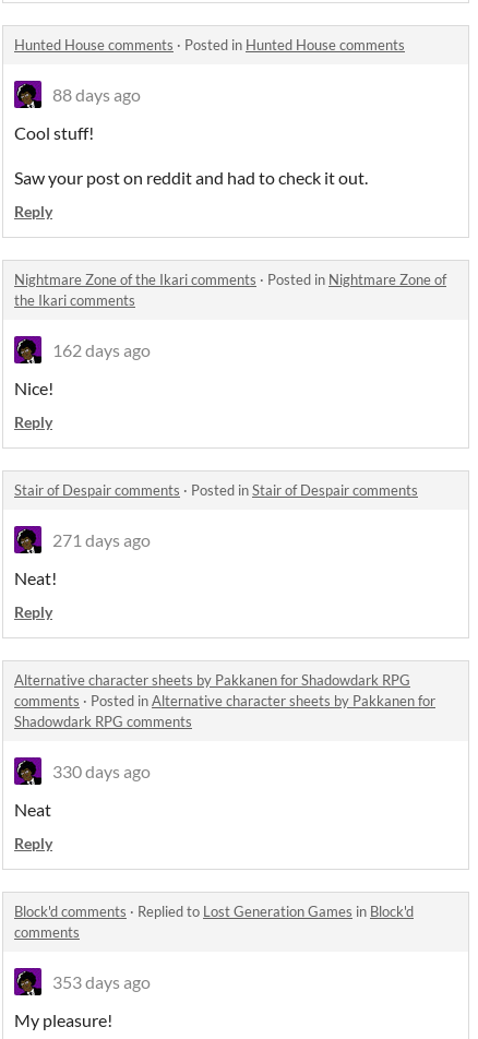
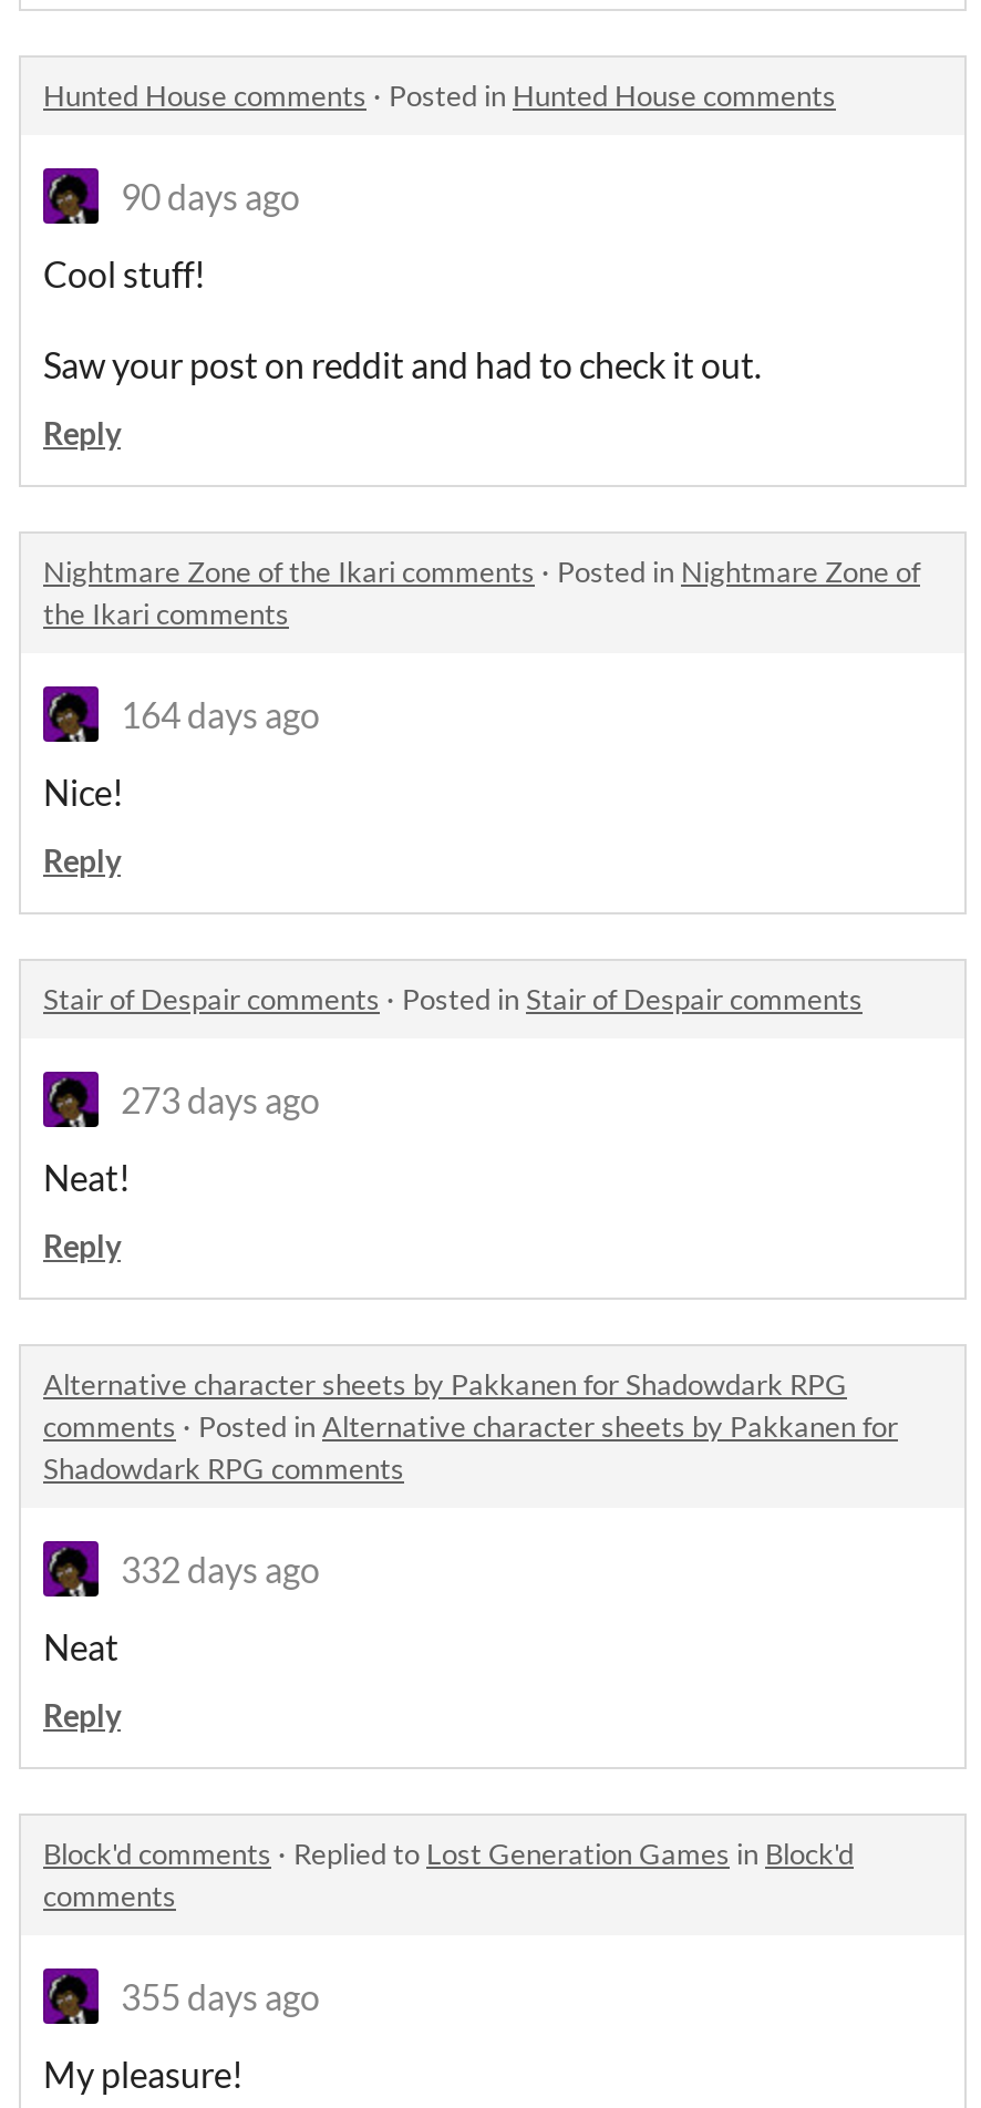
- 88 days ago
+ 90 days ago

- 162 days ago
+ 164 days ago

- 271 days ago
+ 273 days ago

- 330 days ago
+ 332 days ago

- 353 days ago
+ 355 days ago
